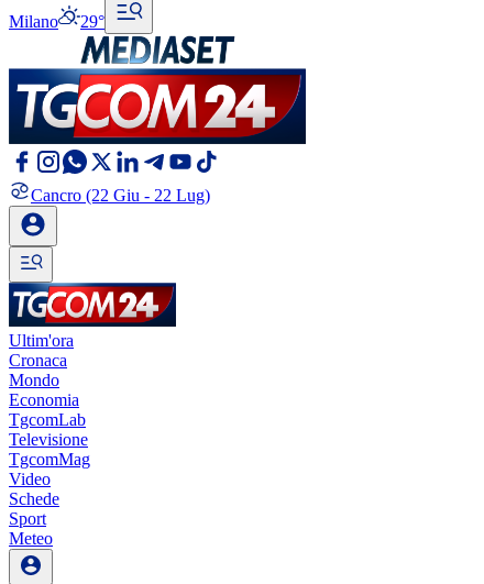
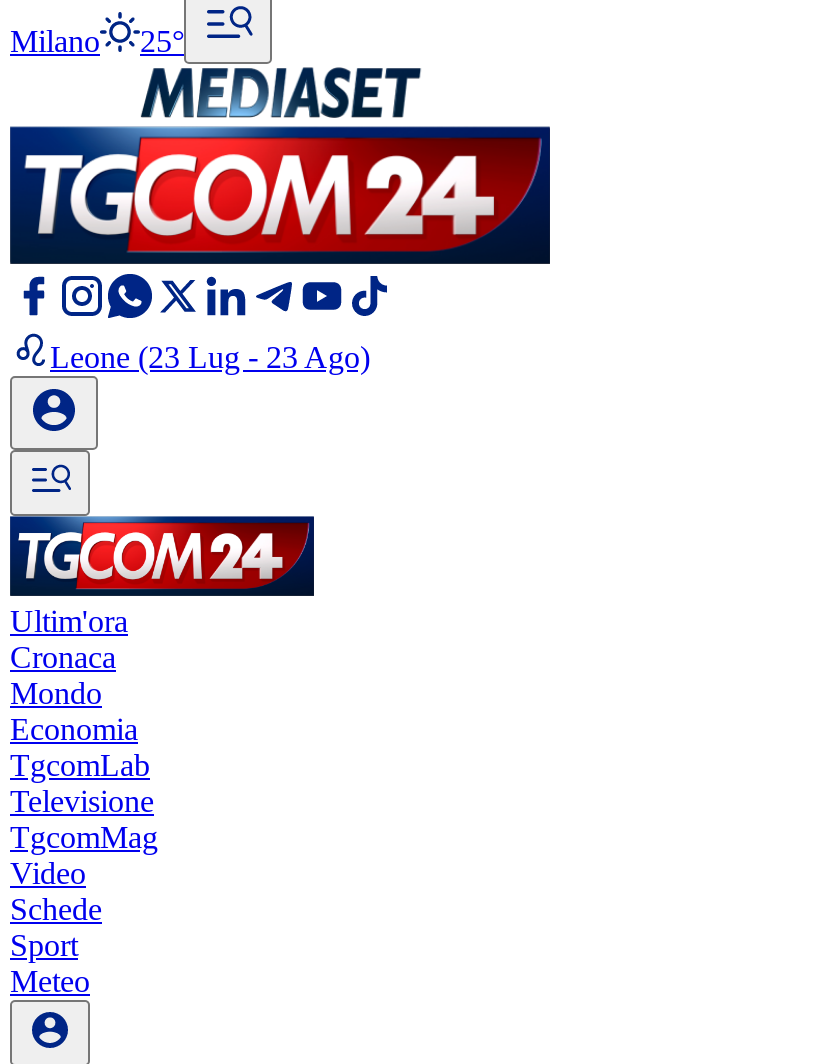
- Milano 29°
+ Milano 25°

- Cancro (22 Giu - 22 Lug)
+ Leone (23 Lug - 23 Ago)
